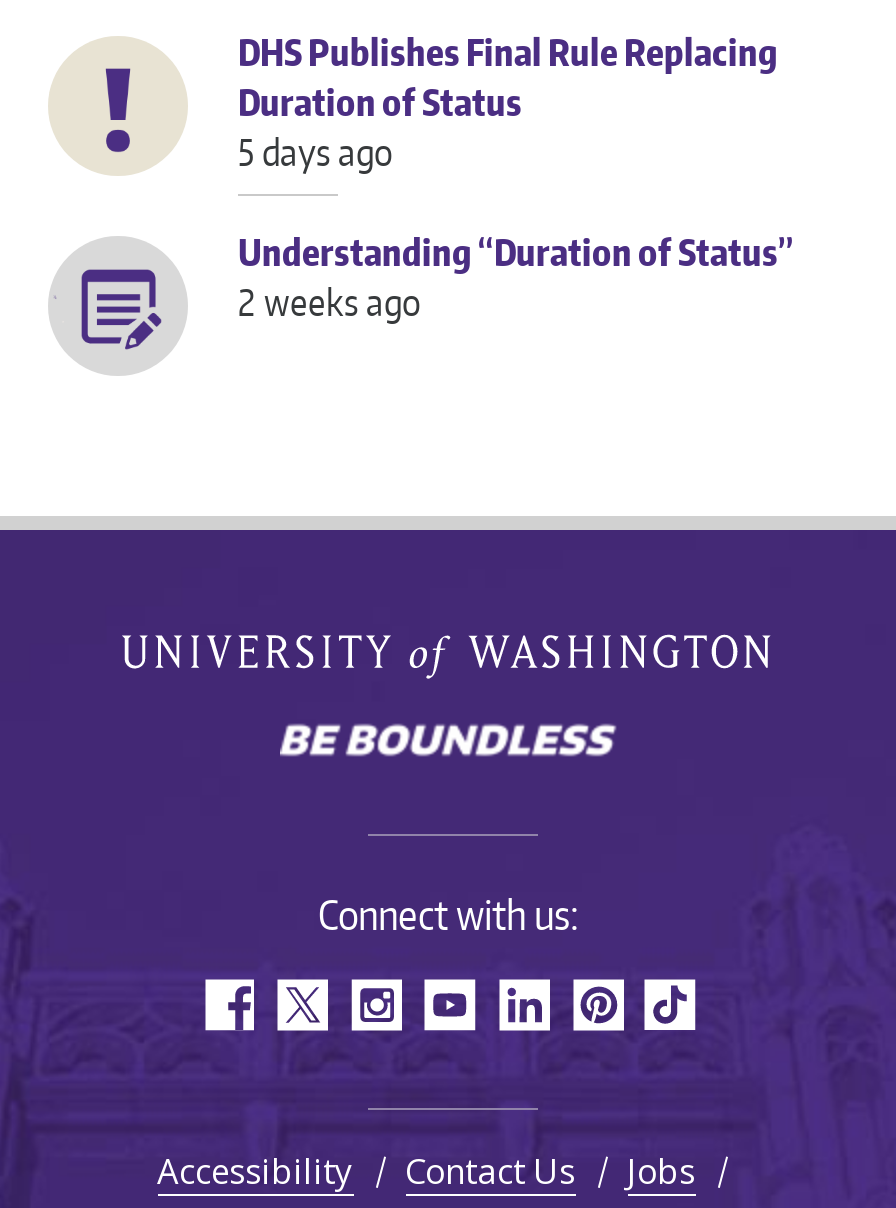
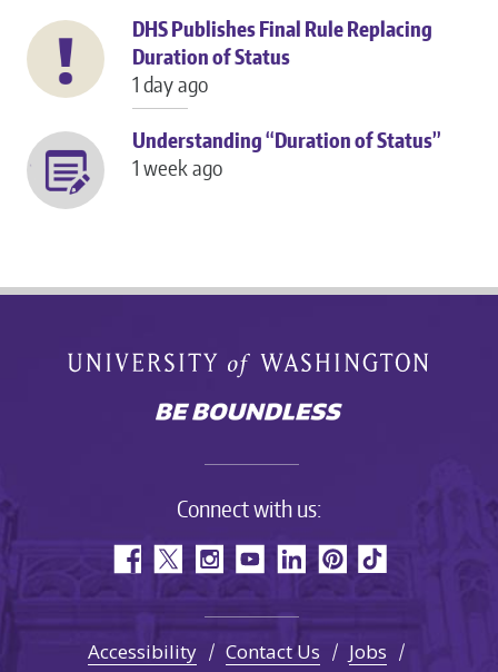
- 5 days ago
+ 1 day ago

- 2 weeks ago
+ 1 week ago
